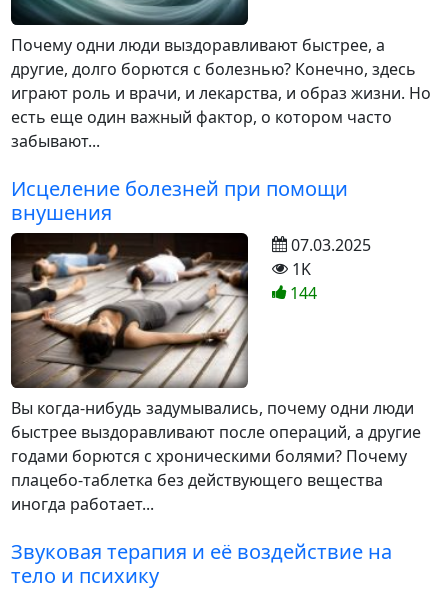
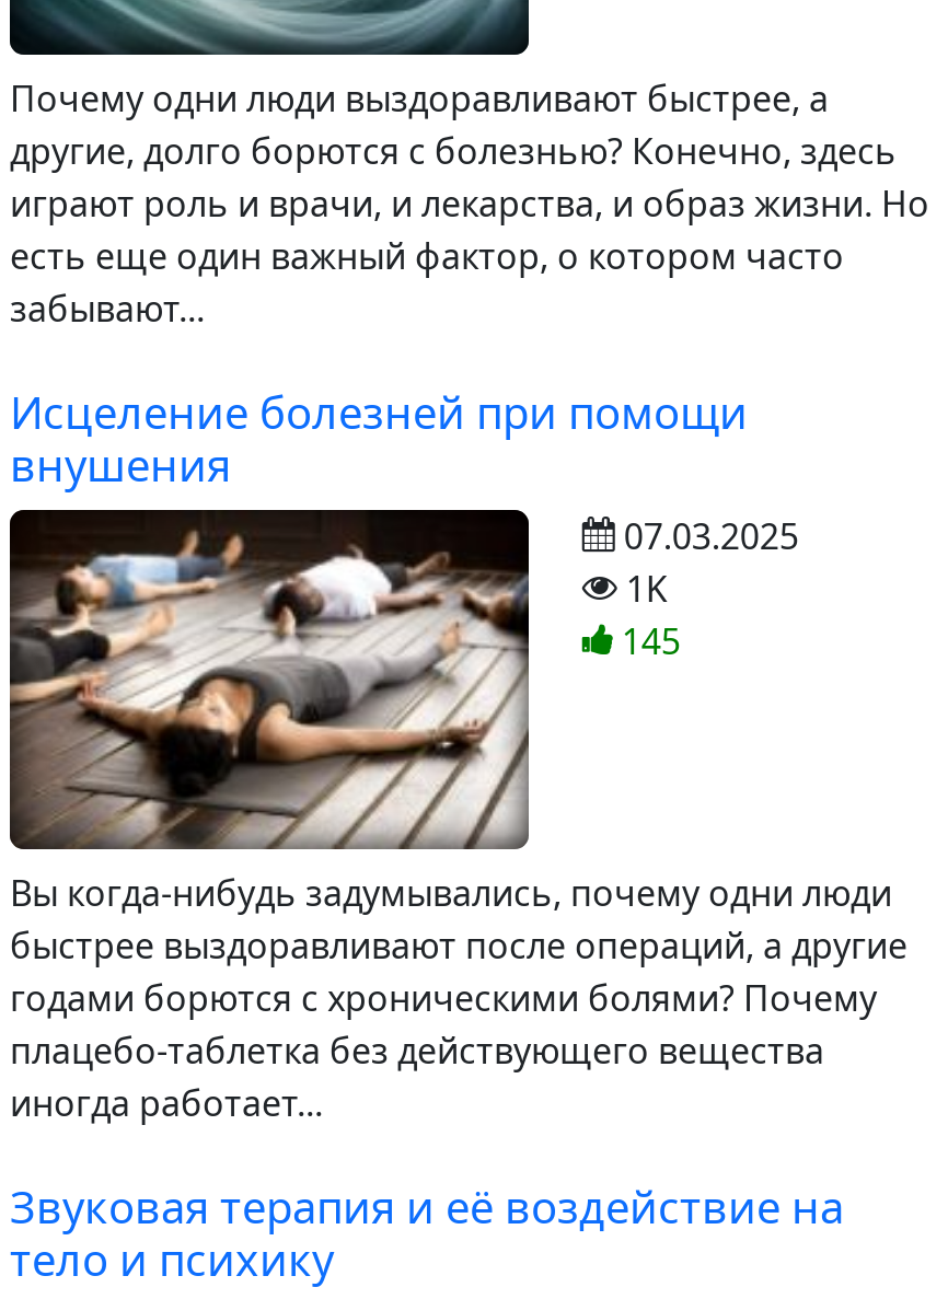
- 144
+ 145
